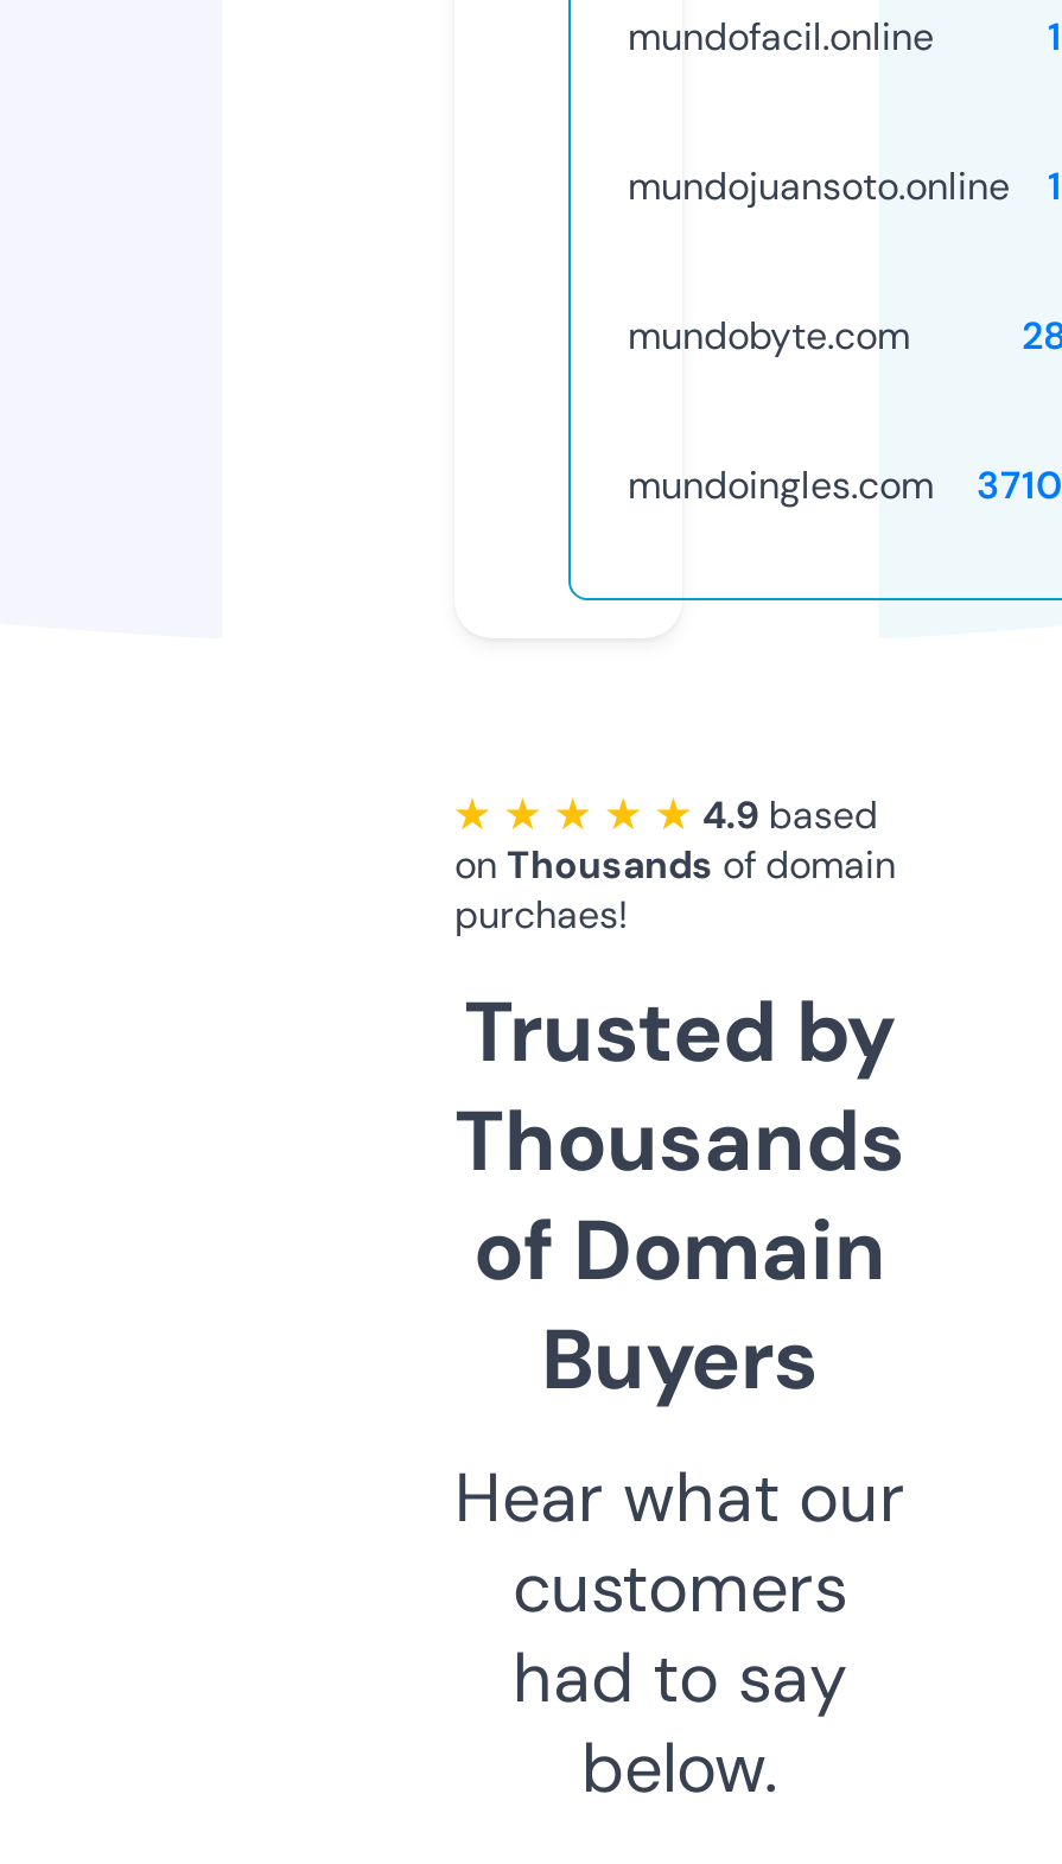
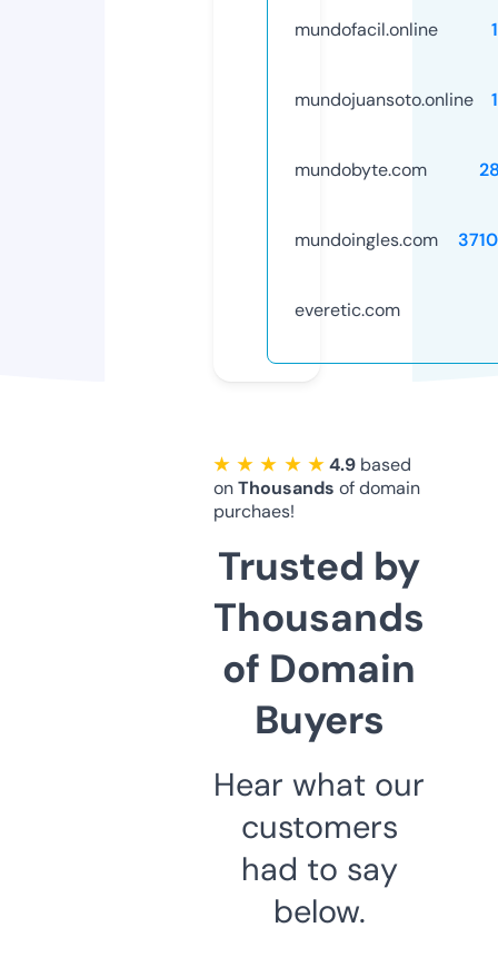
+ everetic.com
